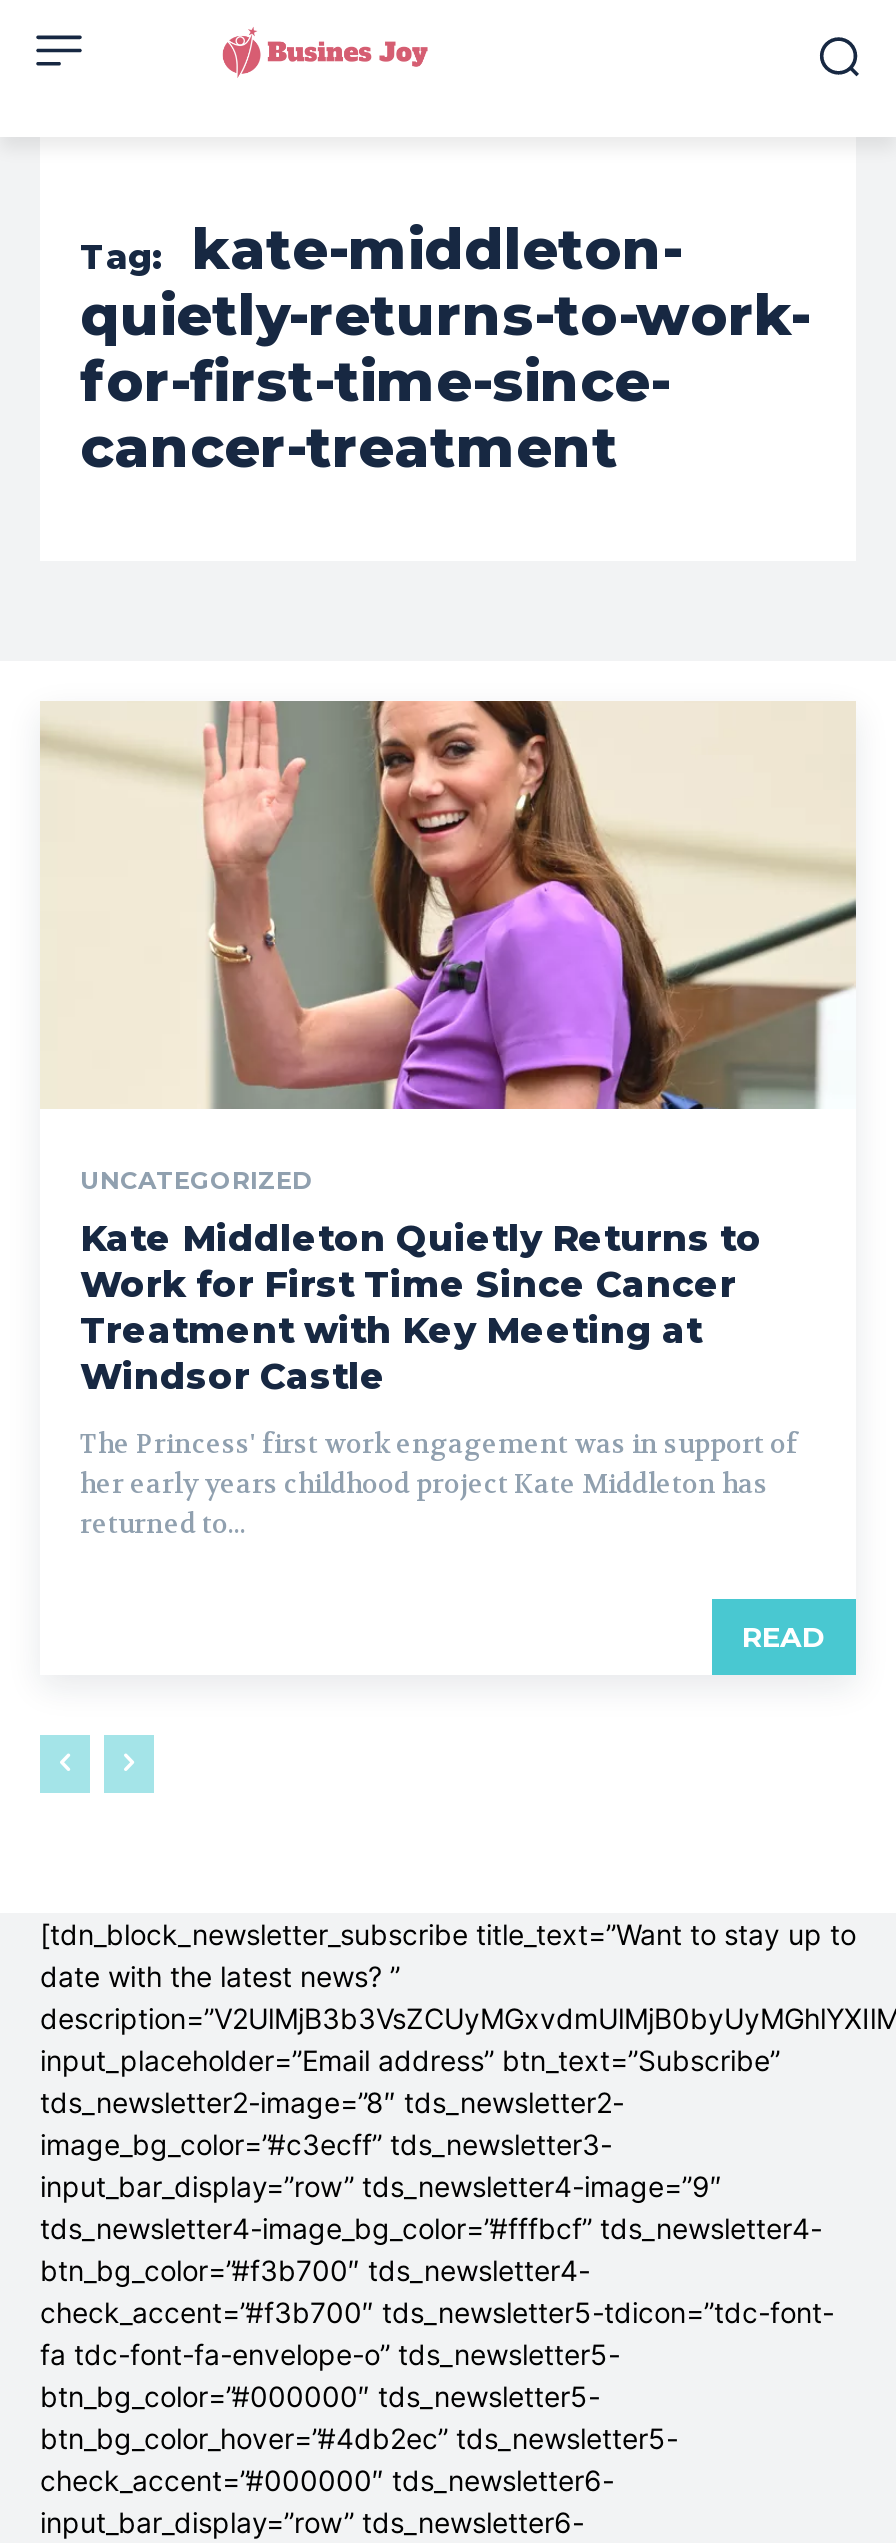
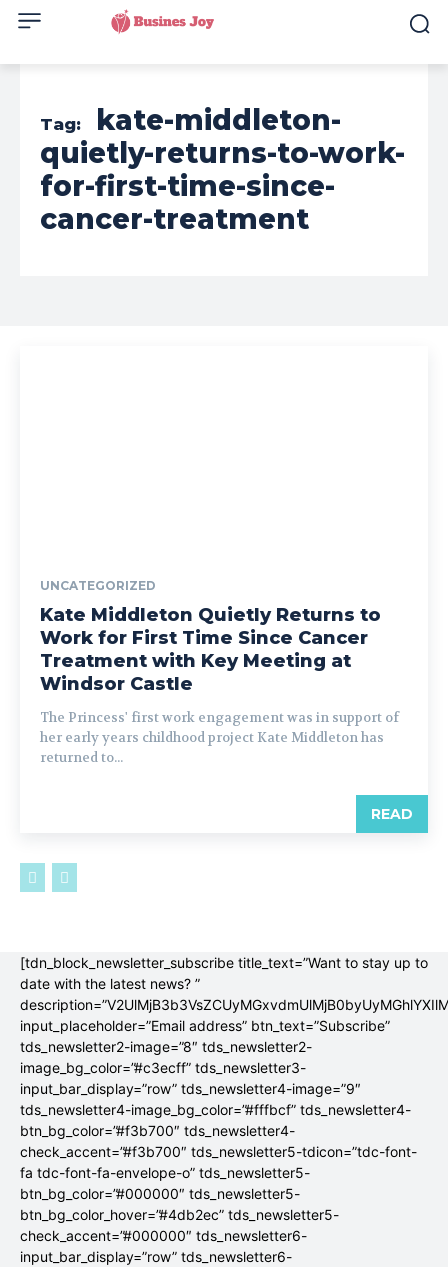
- [image]
